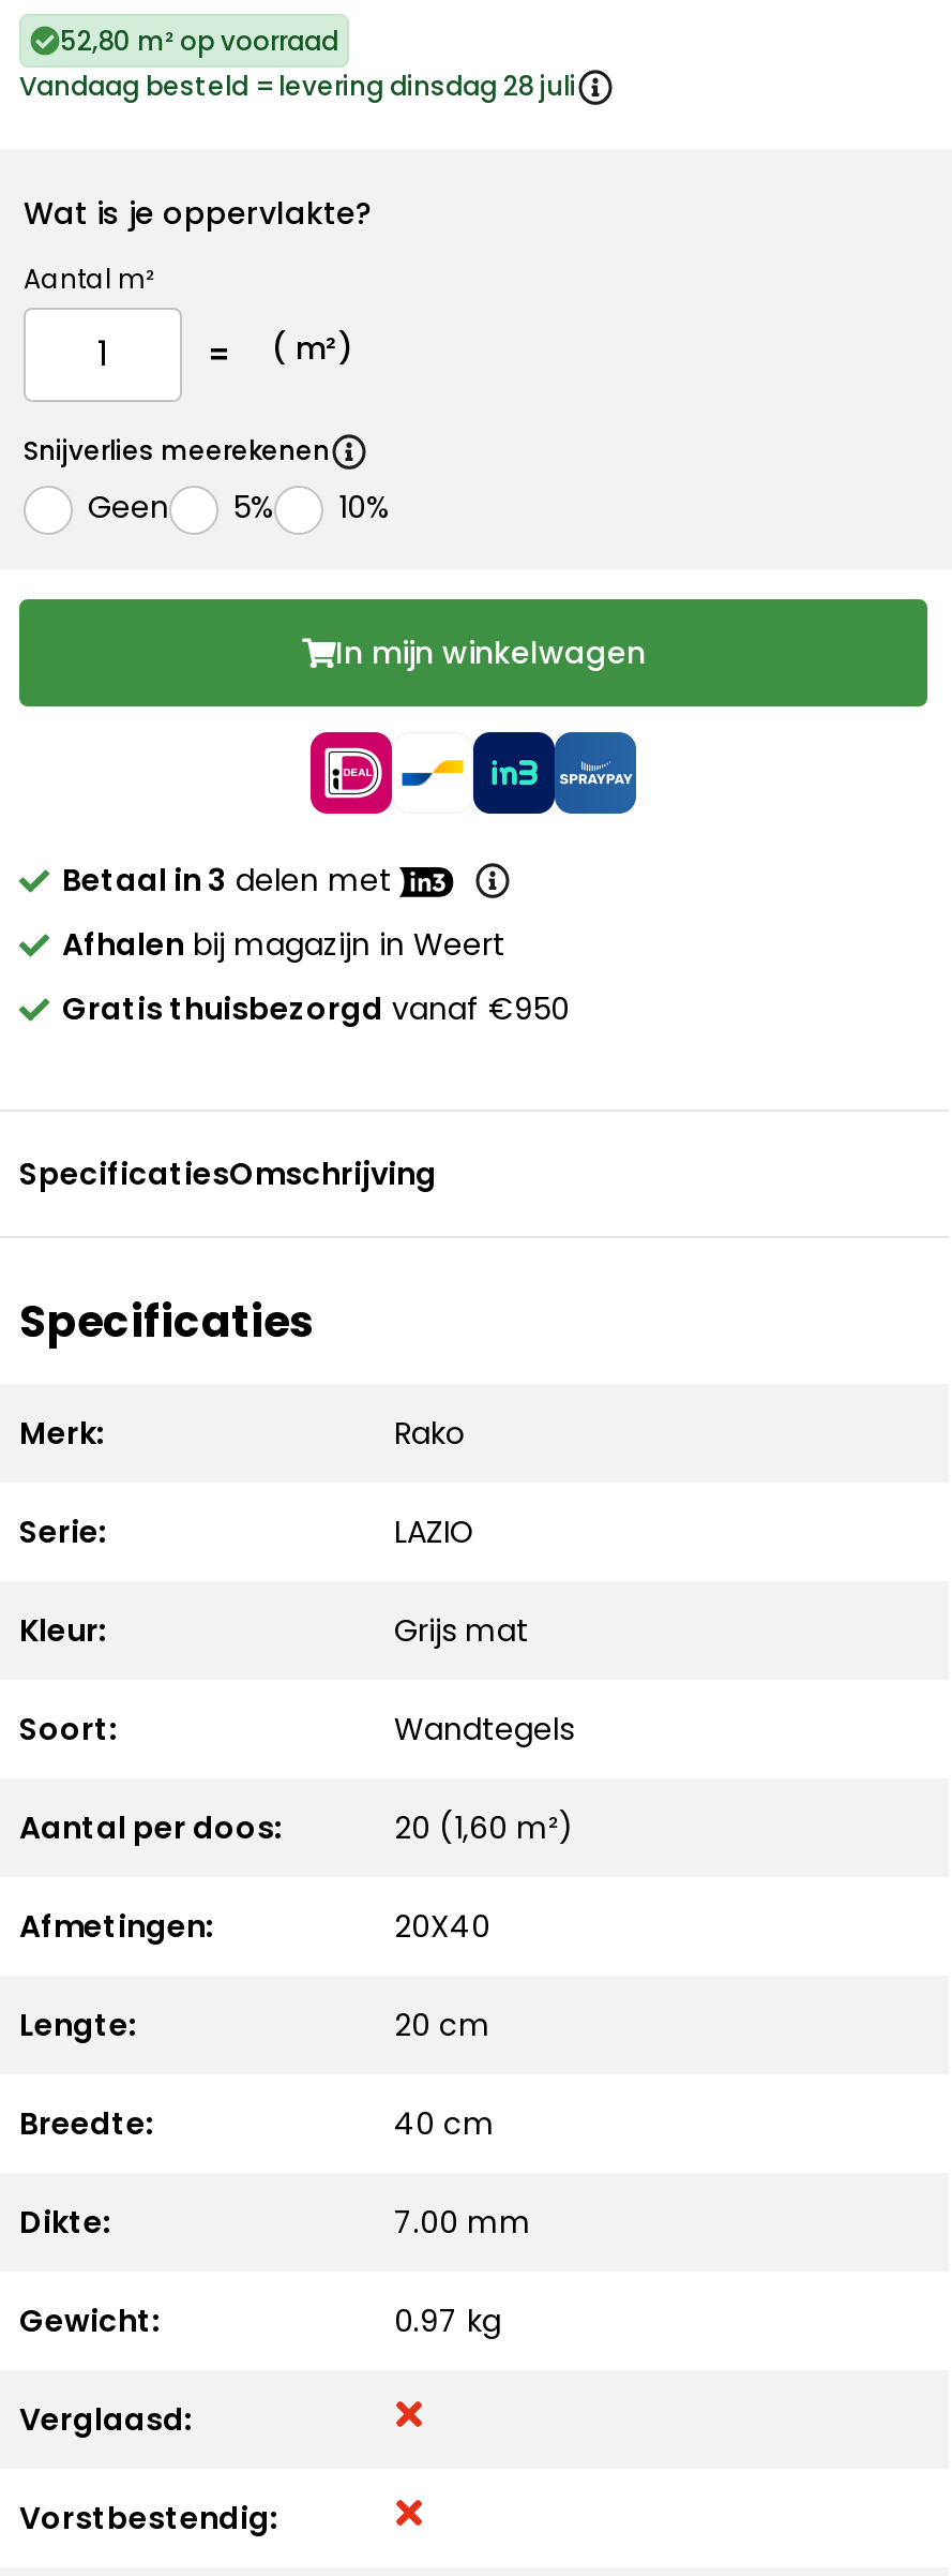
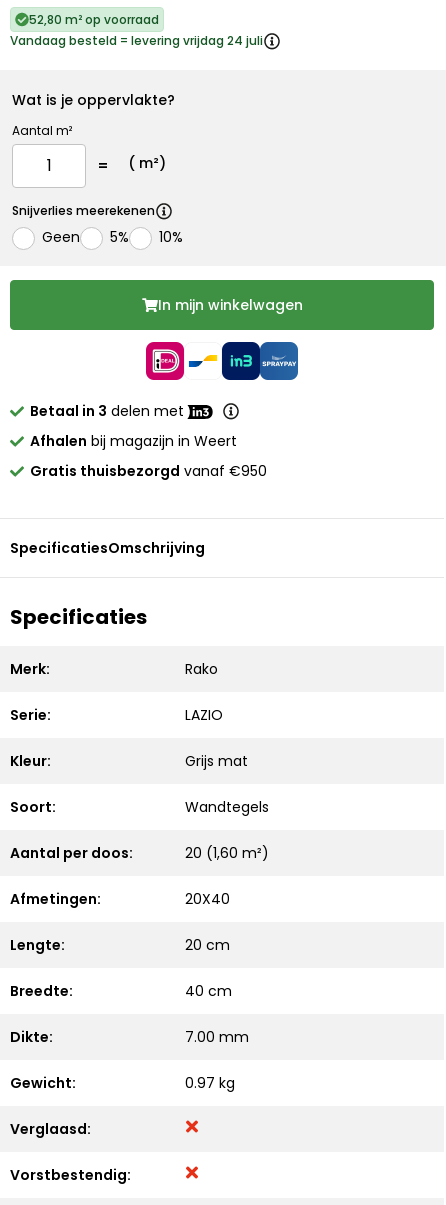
- Vandaag besteld = levering dinsdag 28 juli
+ Vandaag besteld = levering vrijdag 24 juli
